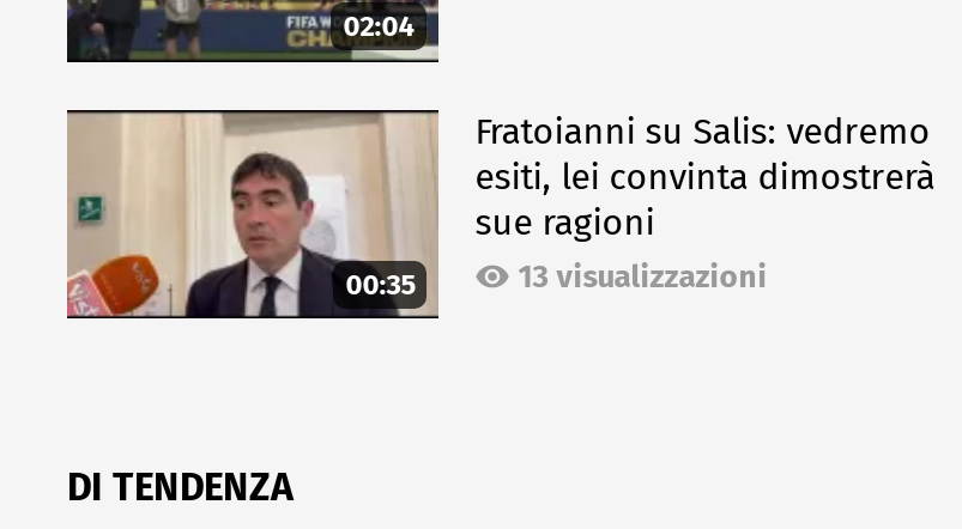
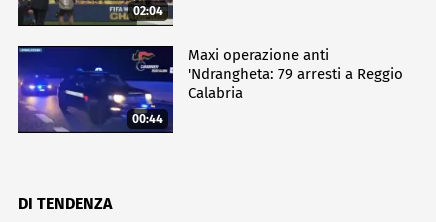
- [image]
- 00:35
+ [image]
+ 00:44

- Fratoianni su Salis: vedremo
- esiti, lei convinta dimostrerà
- sue ragioni
- 13 visualizzazioni
+ Maxi operazione anti
+ 'Ndrangheta: 79 arresti a Reggio
+ Calabria
